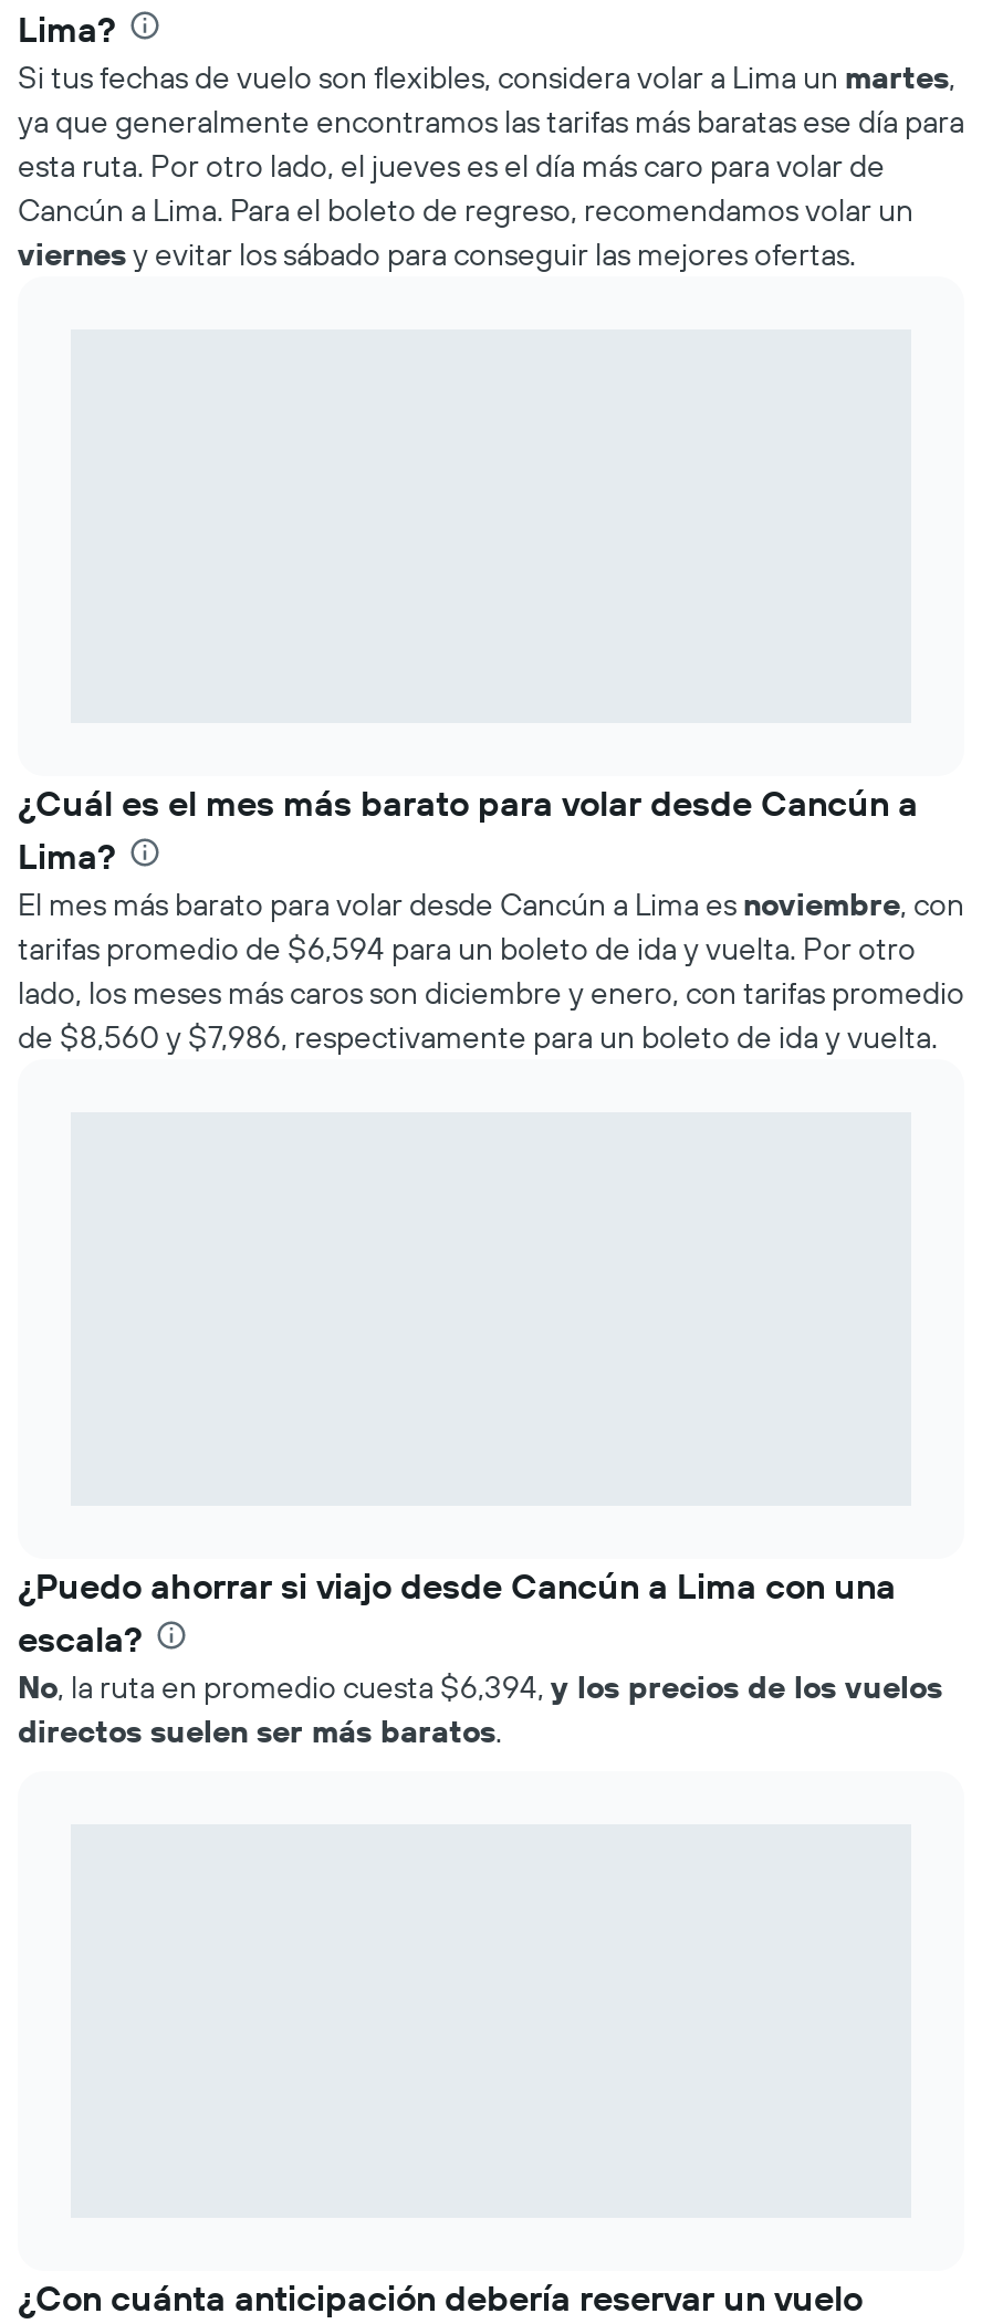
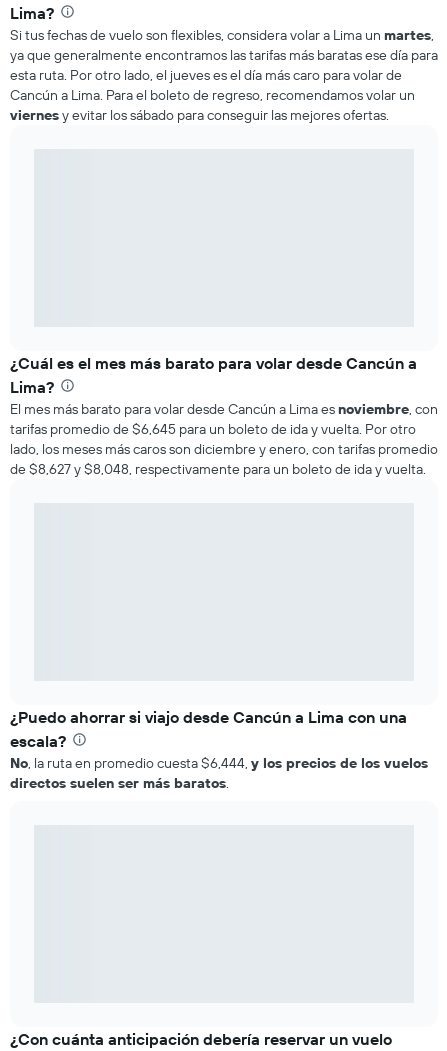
- tarifas promedio de $6,594 para un boleto de ida y vuelta. Por otro
+ tarifas promedio de $6,645 para un boleto de ida y vuelta. Por otro

- de $8,560 y $7,986, respectivamente para un boleto de ida y vuelta.
+ de $8,627 y $8,048, respectivamente para un boleto de ida y vuelta.

- No, la ruta en promedio cuesta $6,394, y los precios de los vuelos
+ No, la ruta en promedio cuesta $6,444, y los precios de los vuelos
